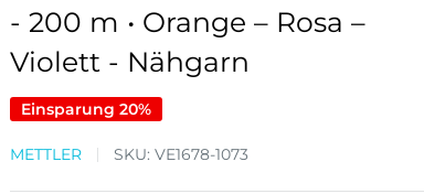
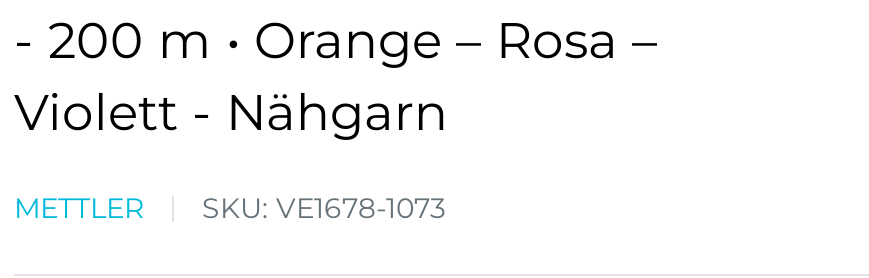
- Einsparung 20%
